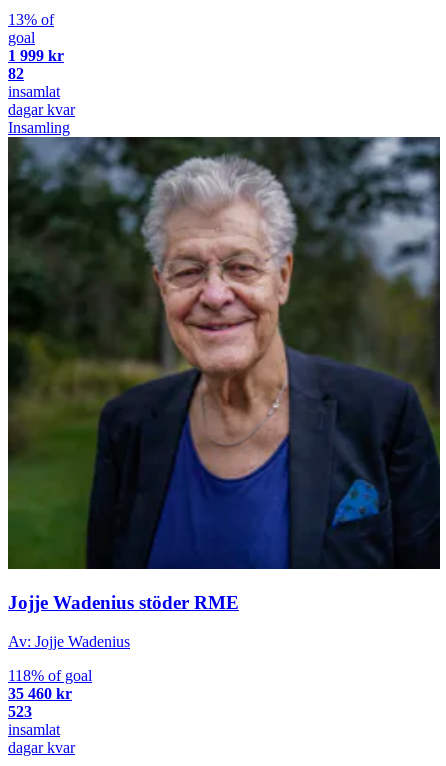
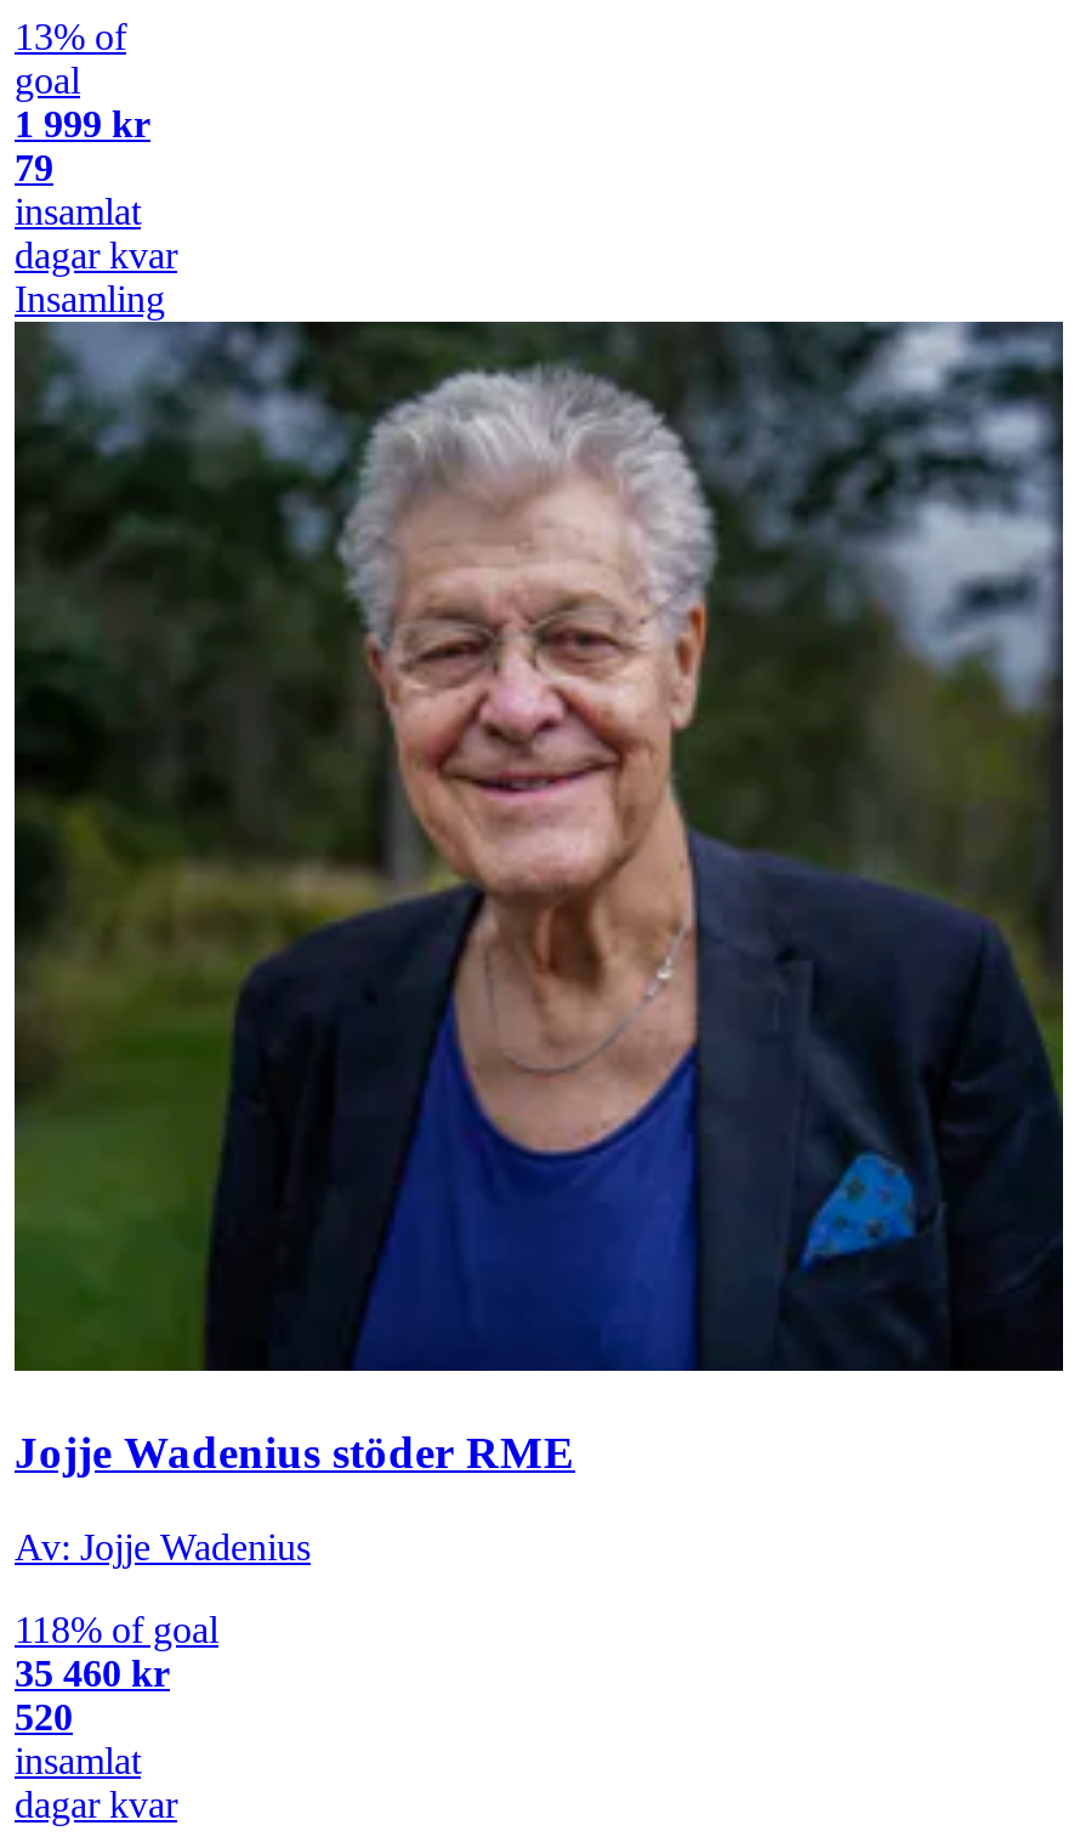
- 82
+ 79

- 523
+ 520
